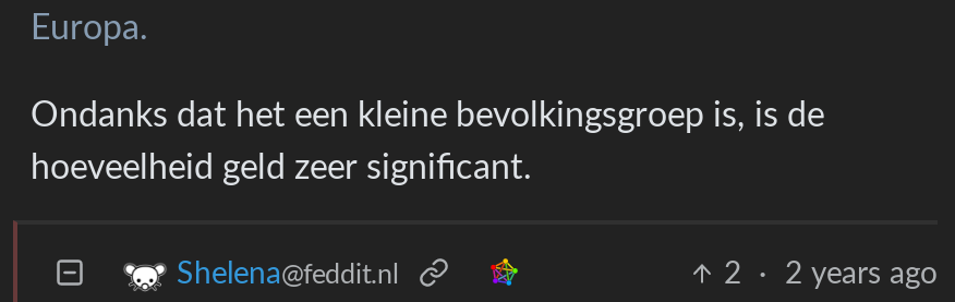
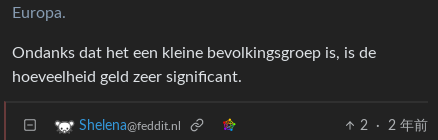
- 2 · 2 years ago
+ 2 · 2 年前
